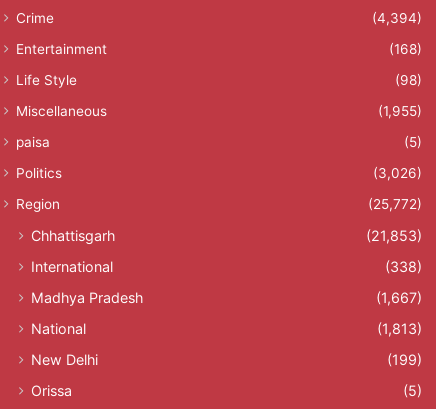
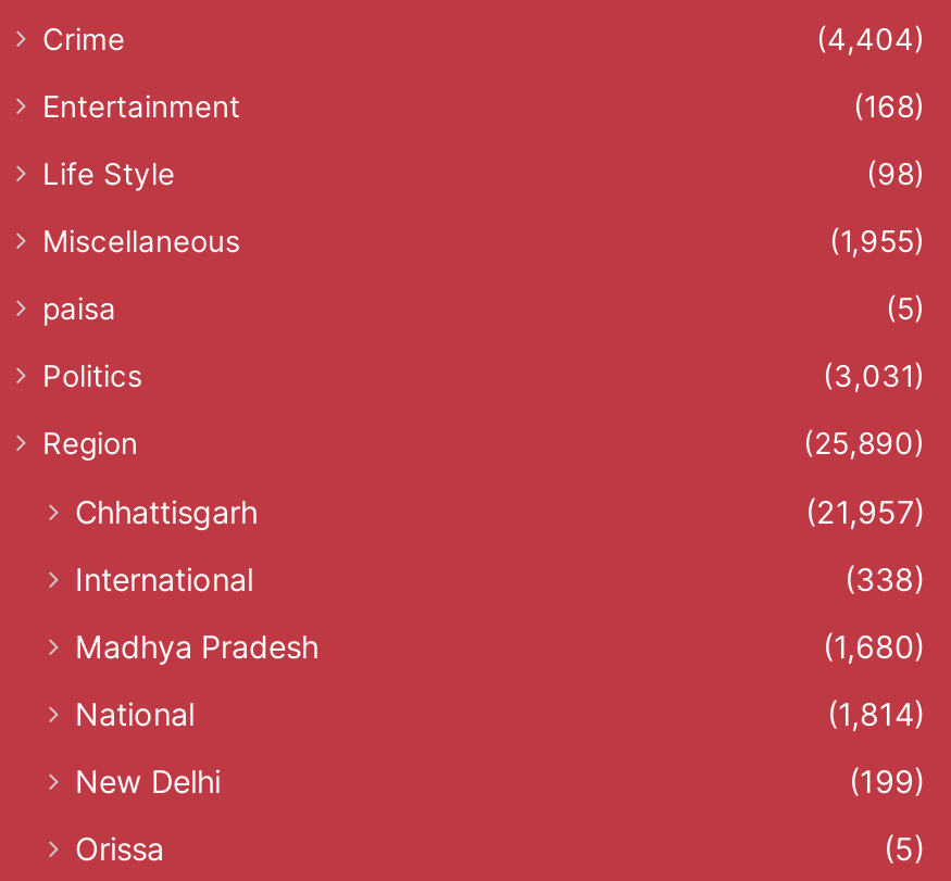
- (4,394)
+ (4,404)

- (3,026)
+ (3,031)

- (25,772)
+ (25,890)

- (21,853)
+ (21,957)

- (1,667)
+ (1,680)

- (1,813)
+ (1,814)
